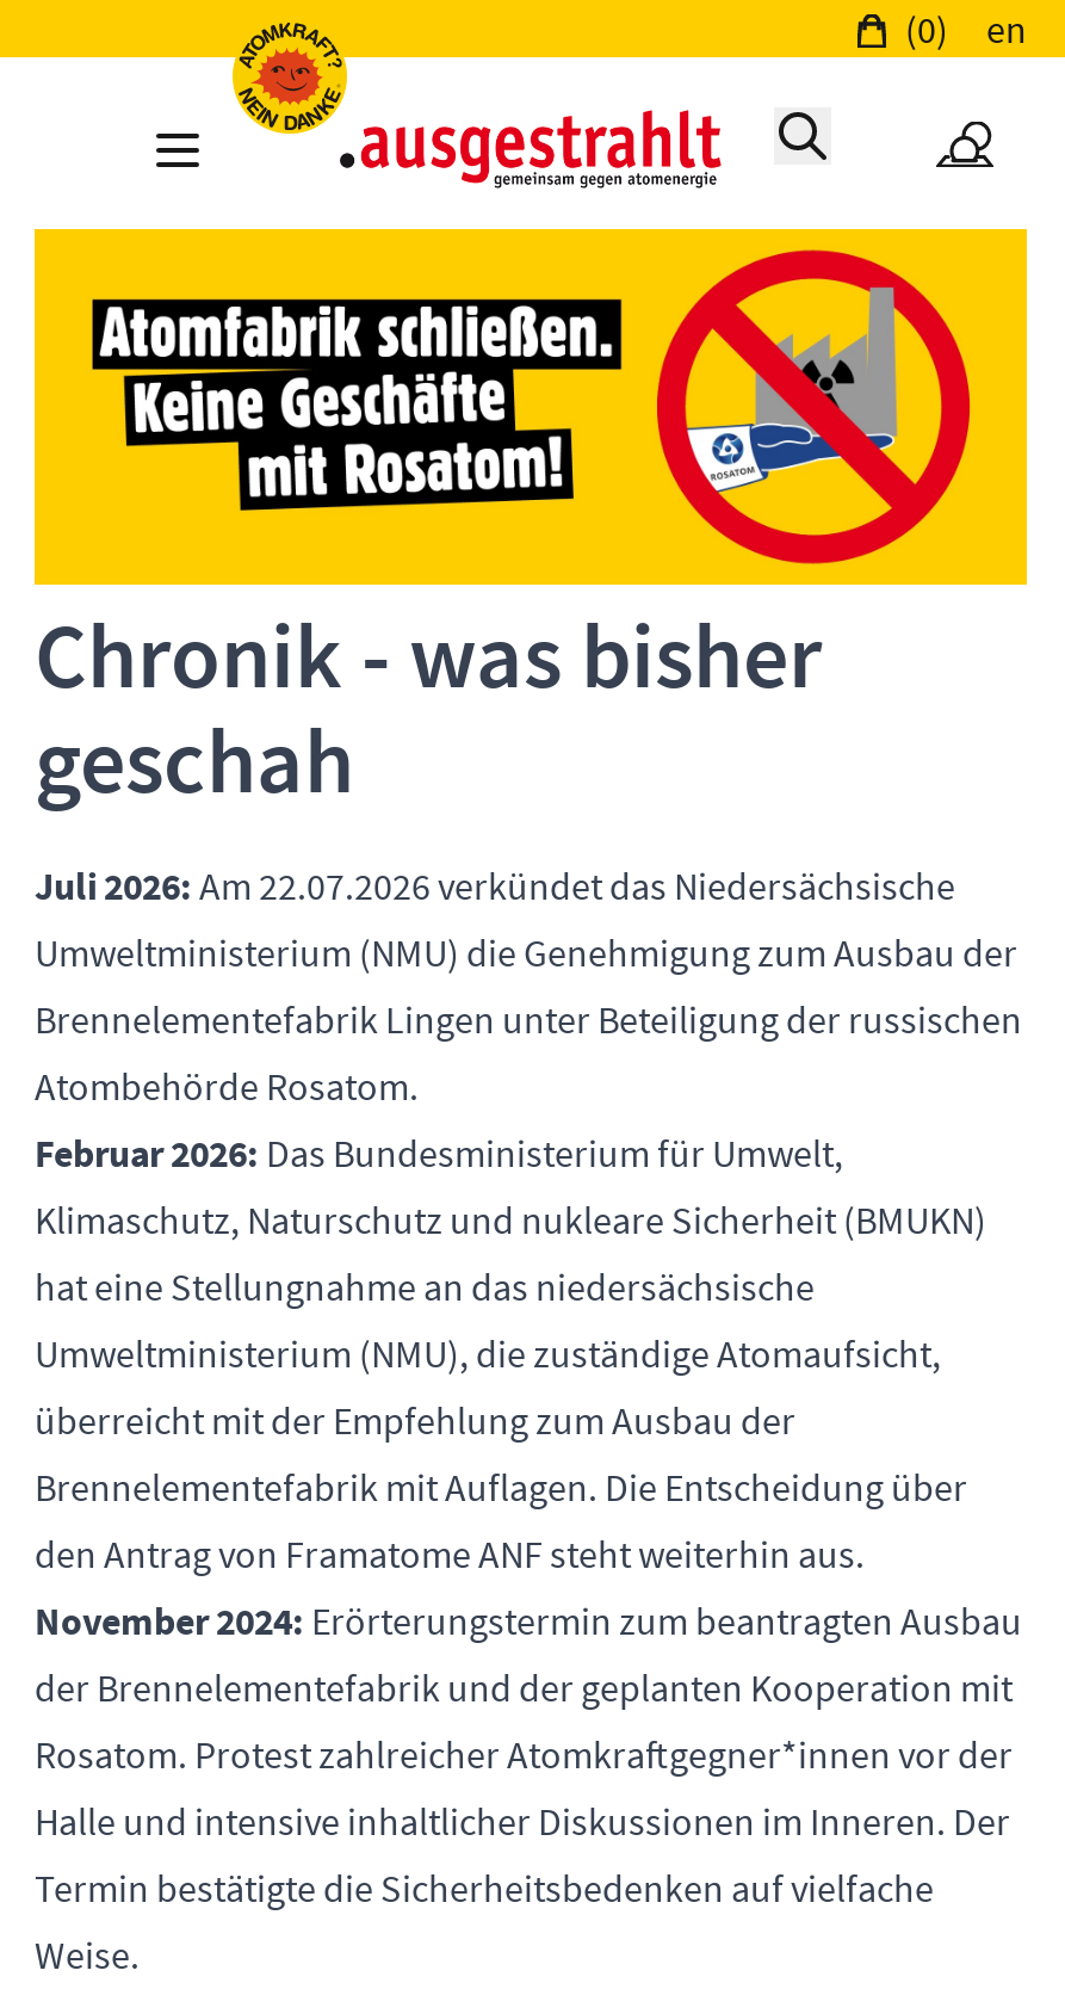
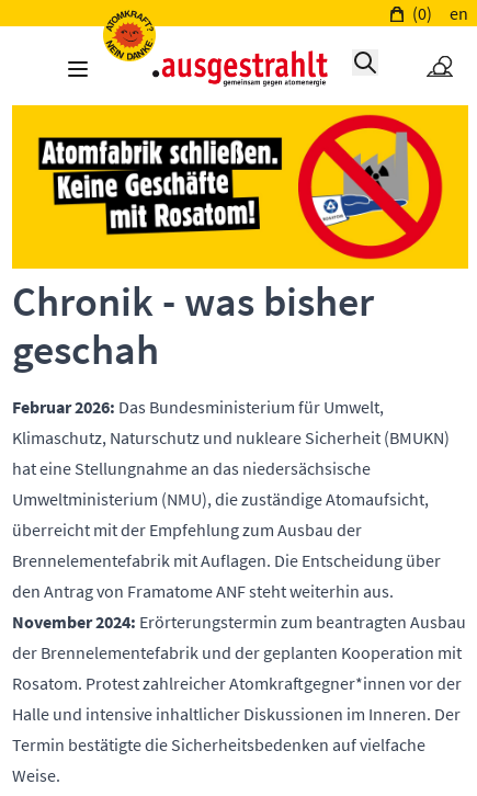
- Juli 2026: Am 22.07.2026 verkündet das Niedersächsische
- Umweltministerium (NMU) die Genehmigung zum Ausbau der
- Brennelementefabrik Lingen unter Beteiligung der russischen
- Atombehörde Rosatom.
